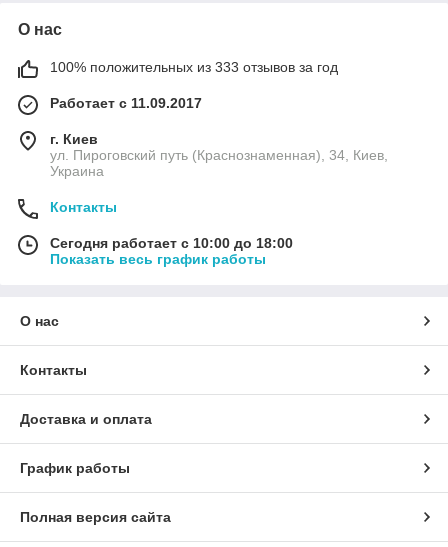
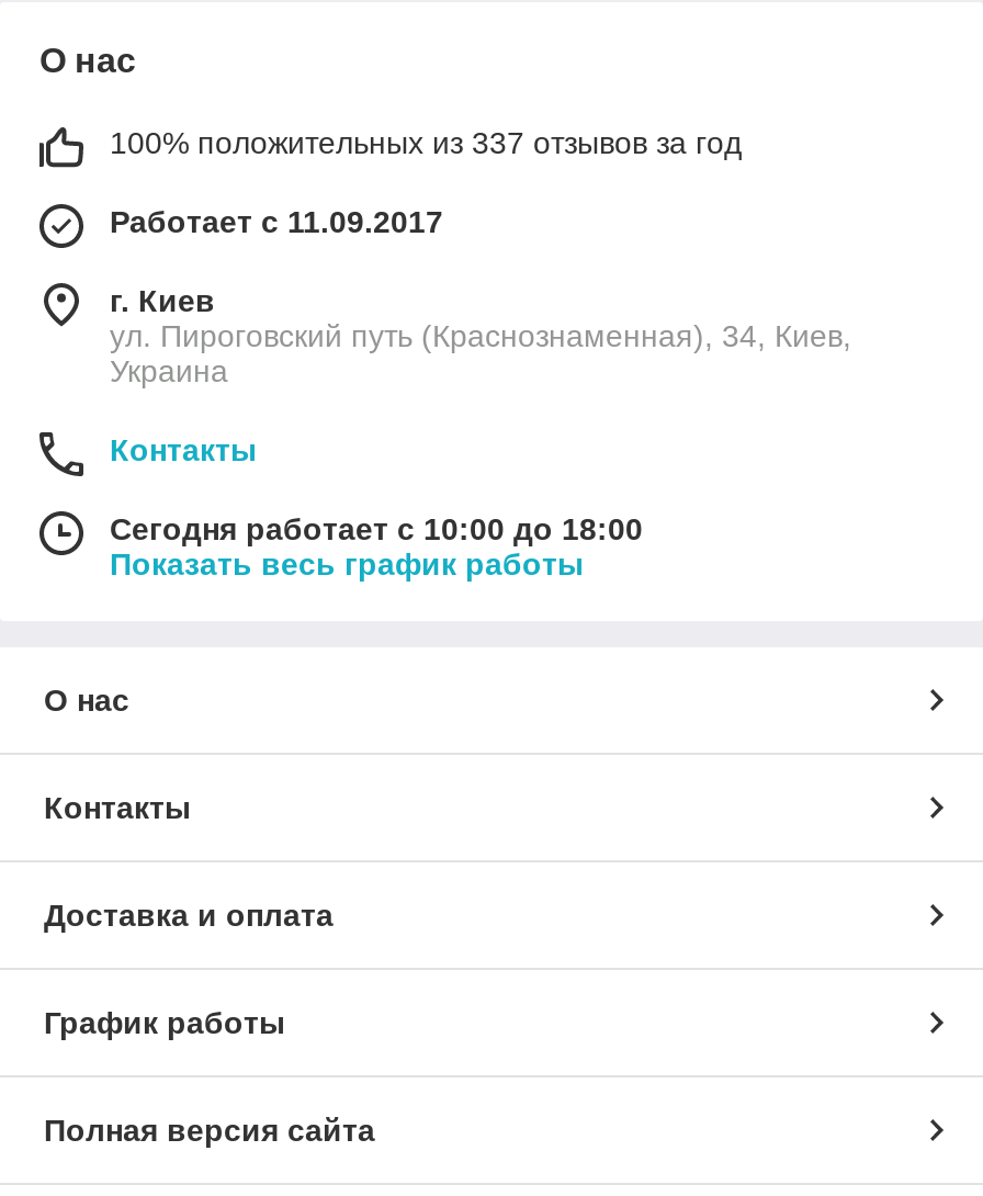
- 100% положительных из 333 отзывов за год
+ 100% положительных из 337 отзывов за год
